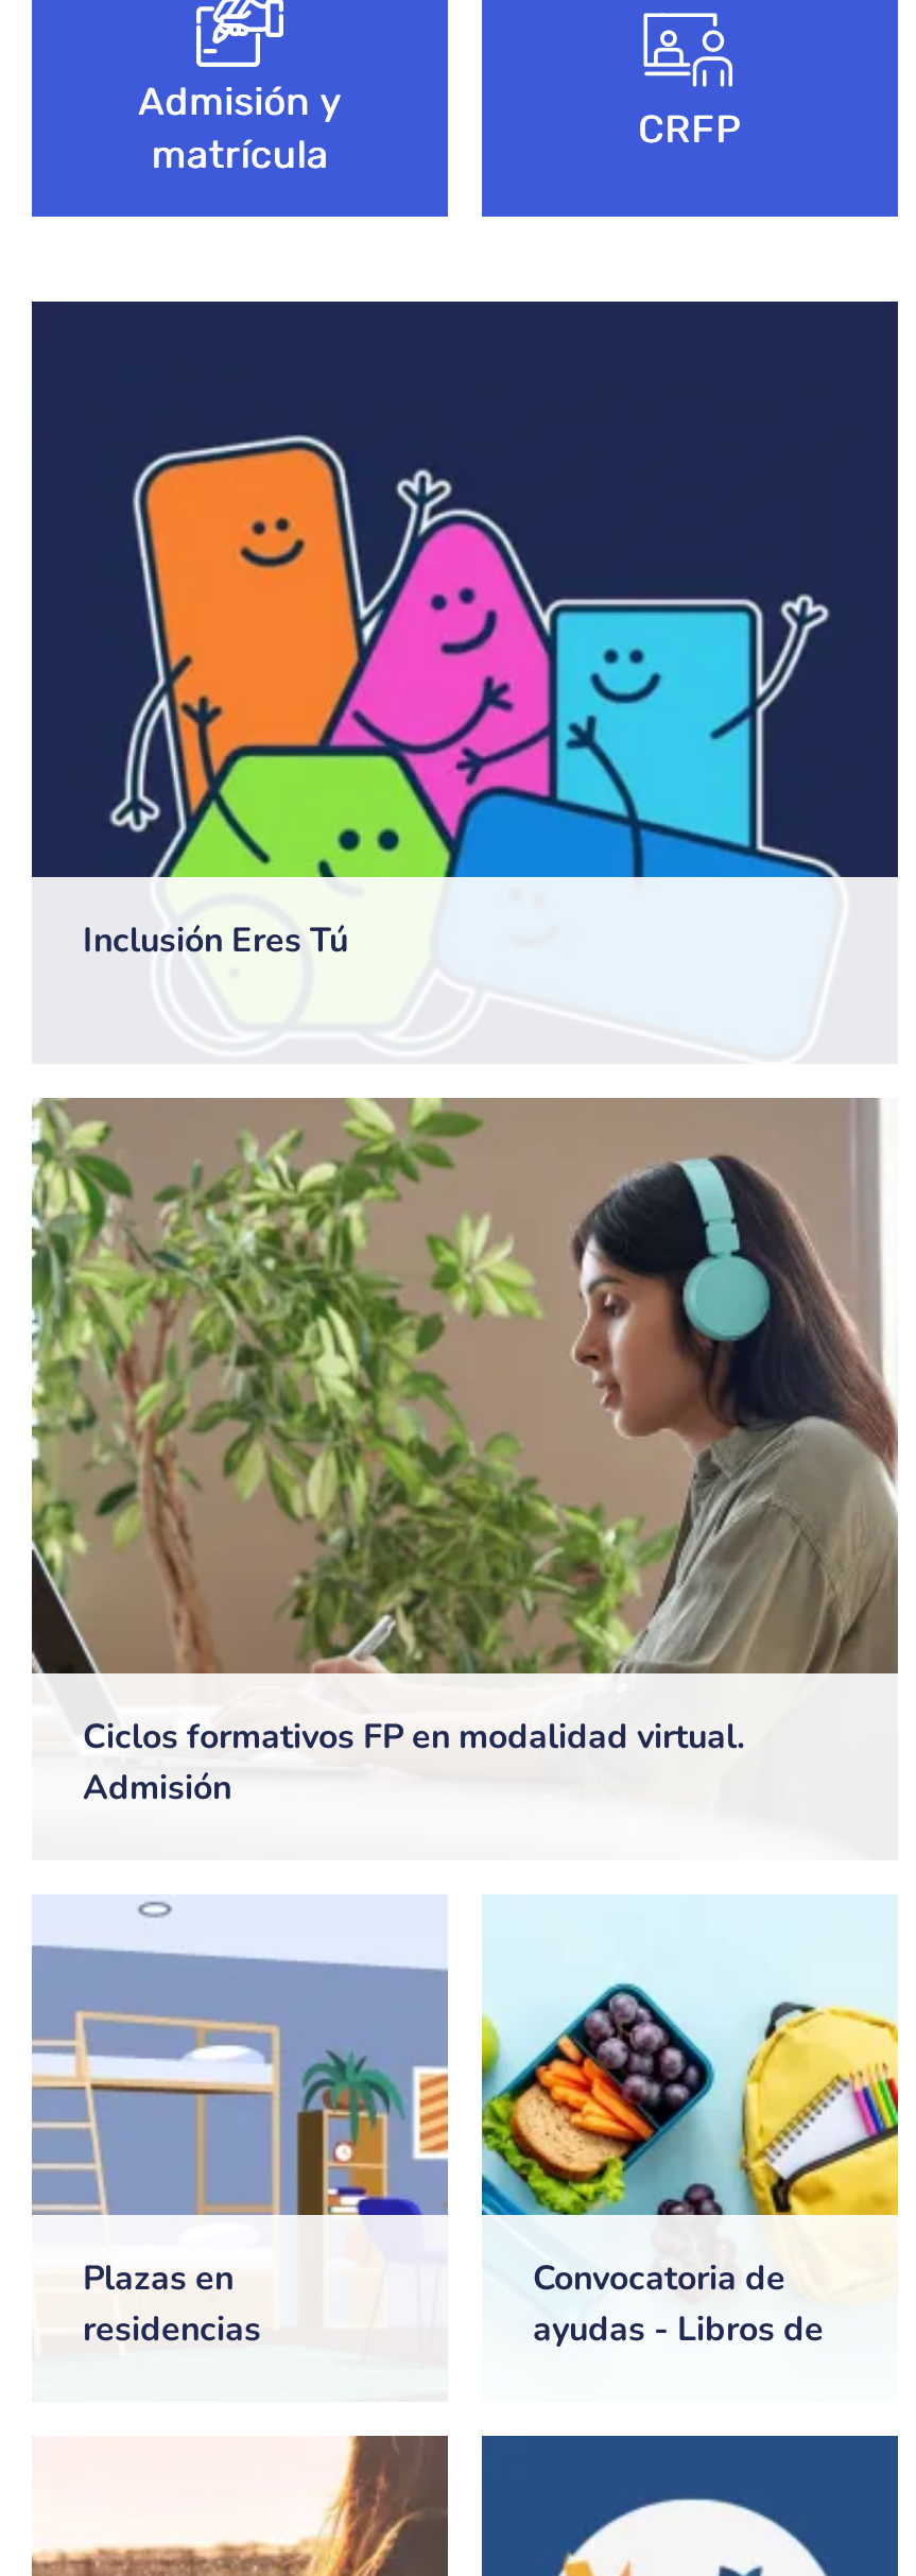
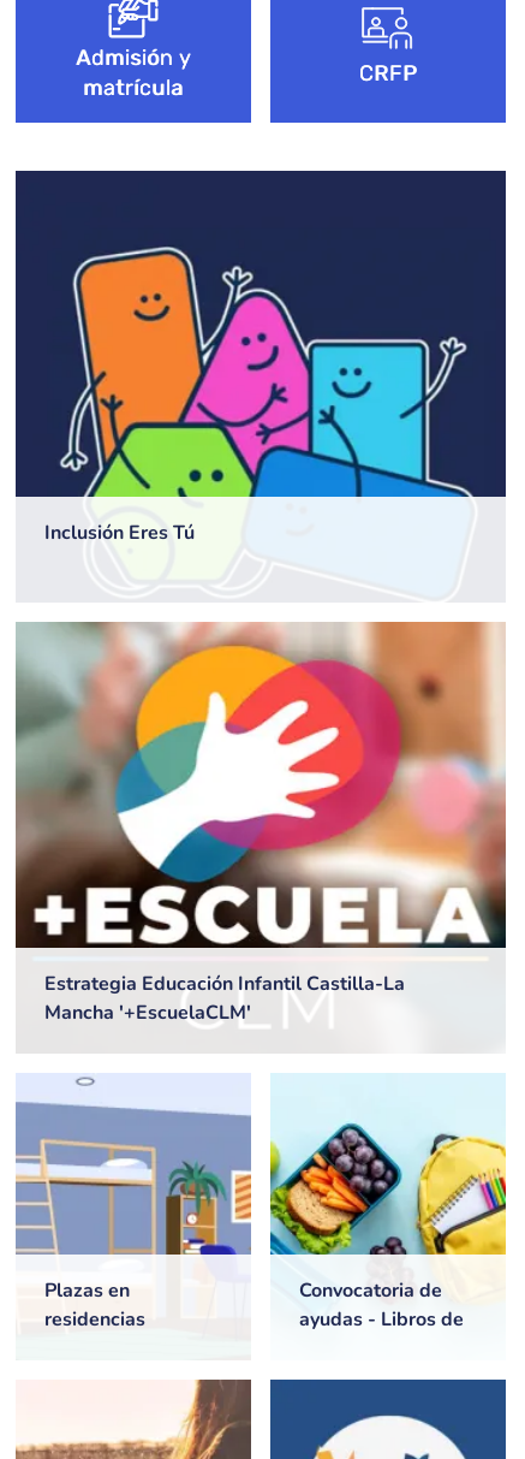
- [image]
- Ciclos formativos FP en modalidad virtual.
- Admisión
+ [image]
+ Estrategia Educación Infantil Castilla-La
+ Mancha '+EscuelaCLM'
